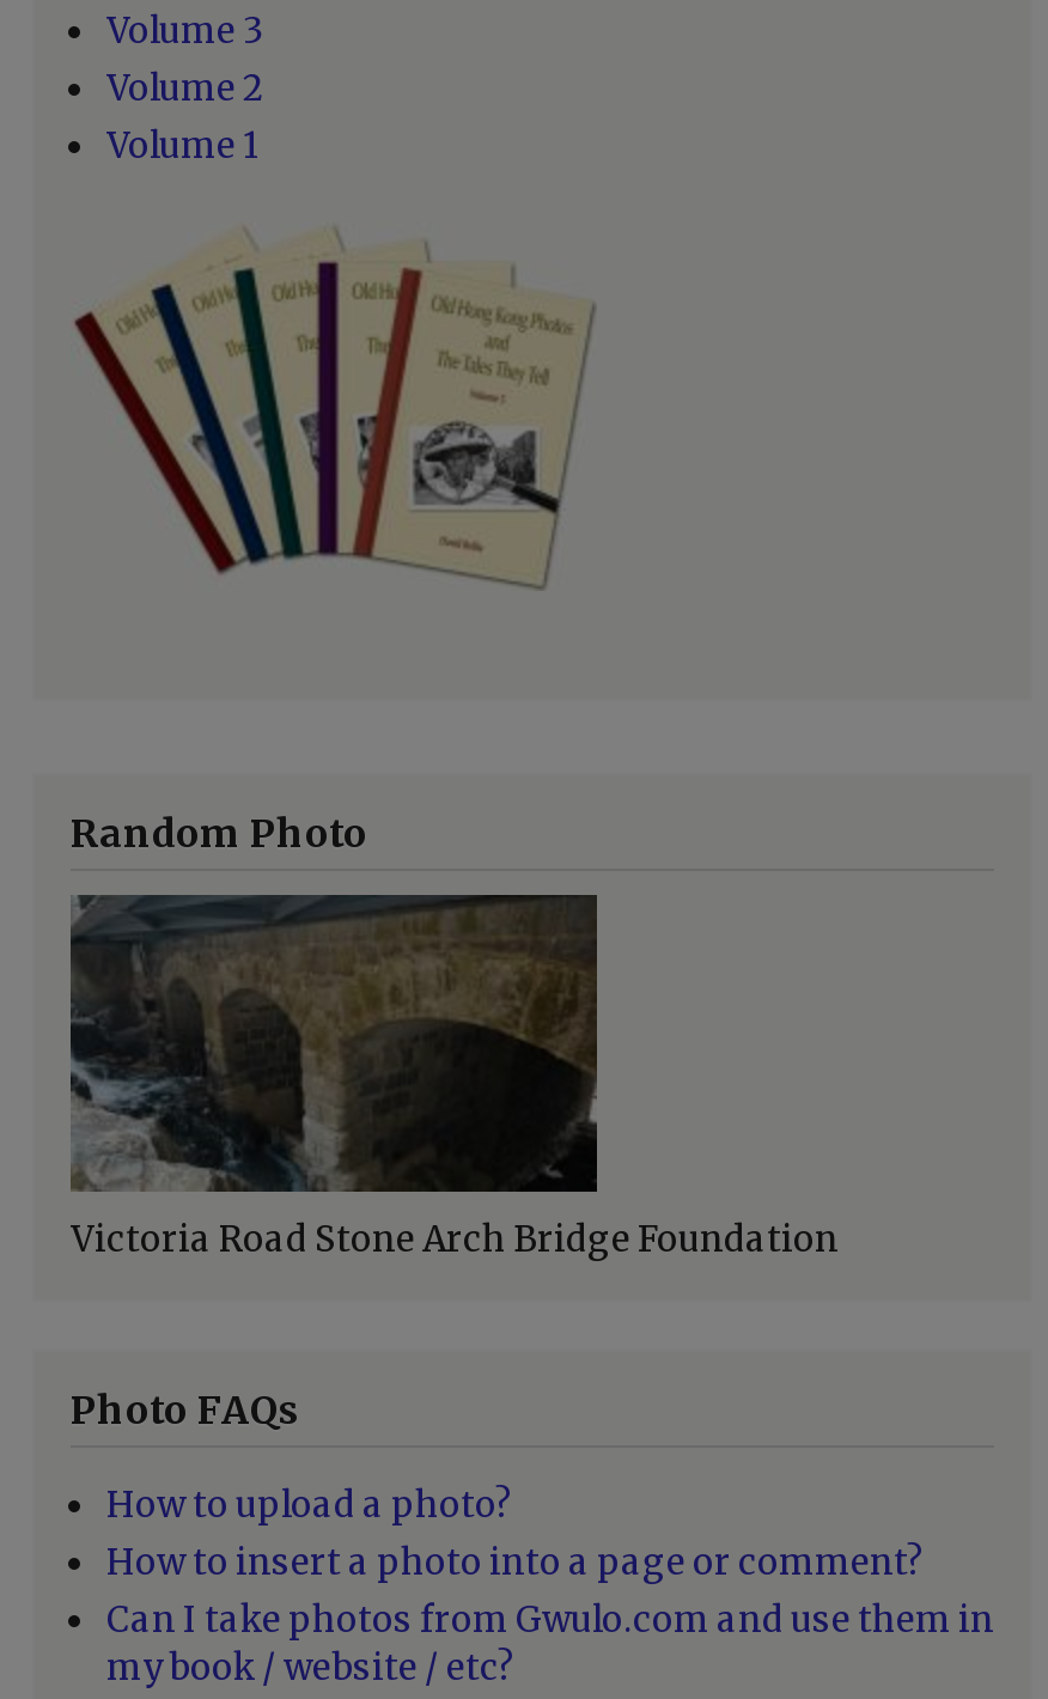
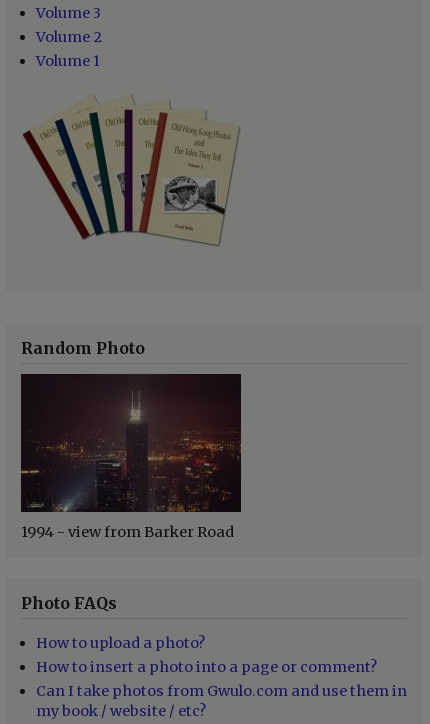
- [image]
- Victoria Road Stone Arch Bridge Foundation
+ [image]
+ 1994 - view from Barker Road
